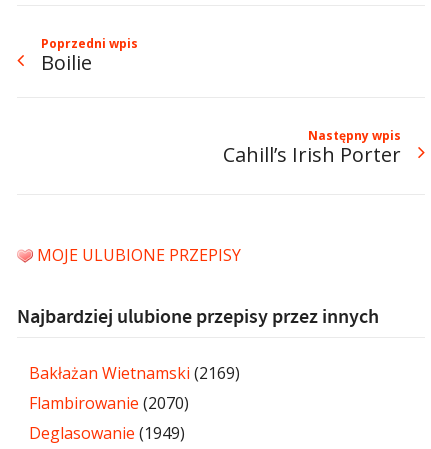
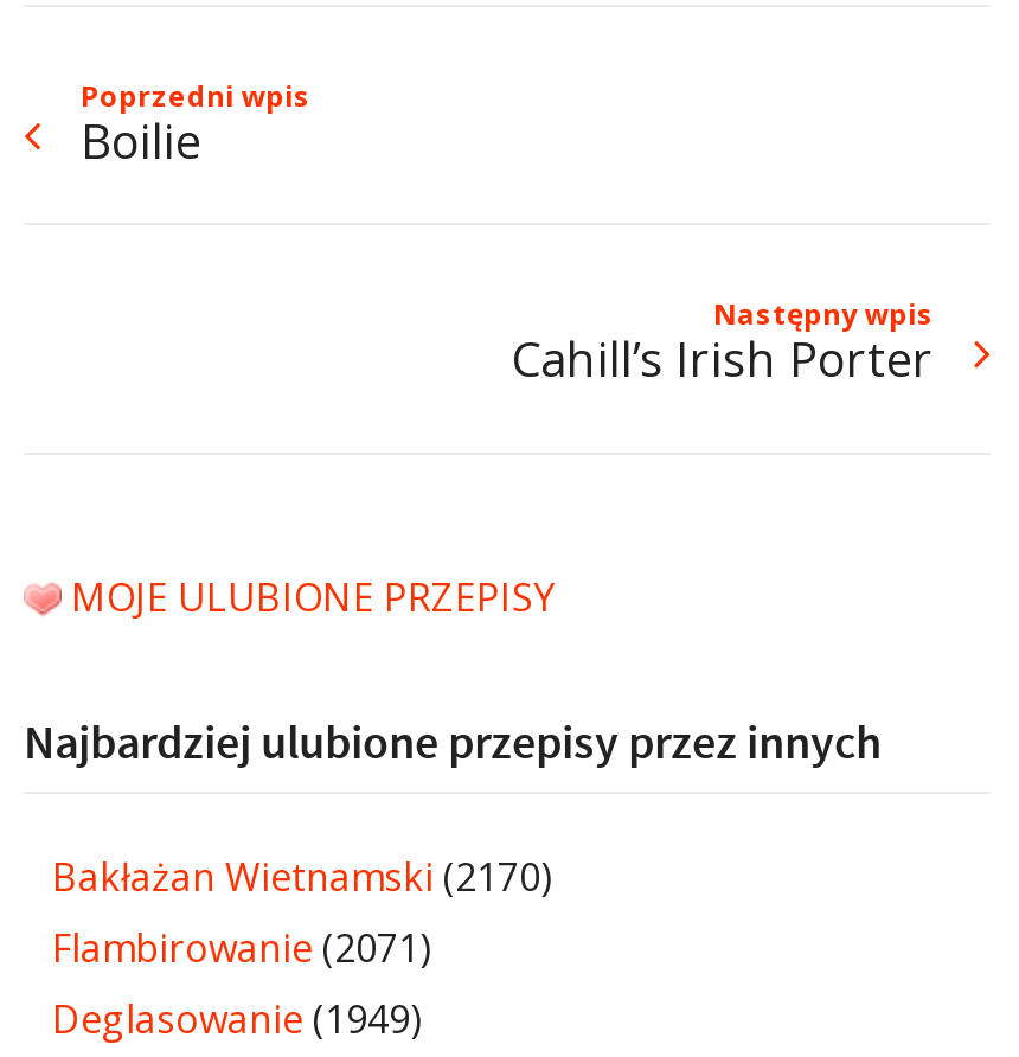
- Bakłażan Wietnamski (2169)
+ Bakłażan Wietnamski (2170)

- Flambirowanie (2070)
+ Flambirowanie (2071)
